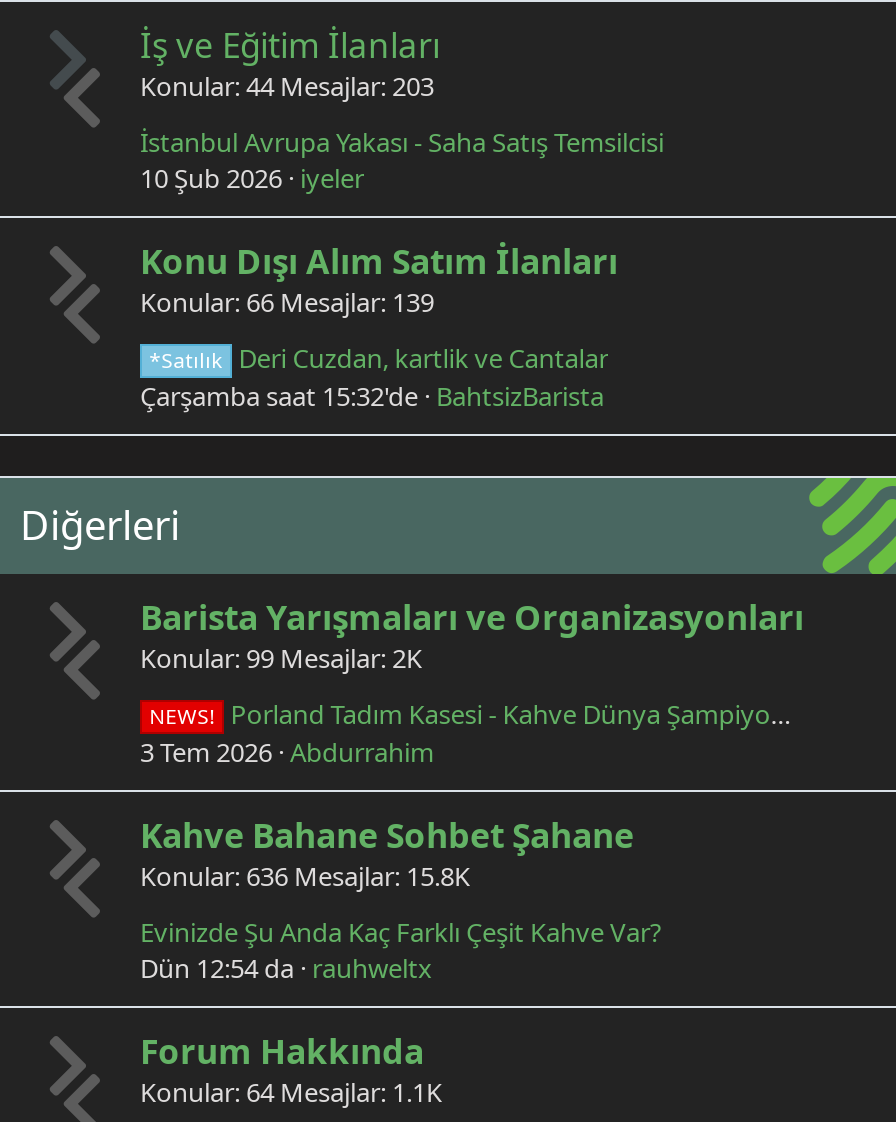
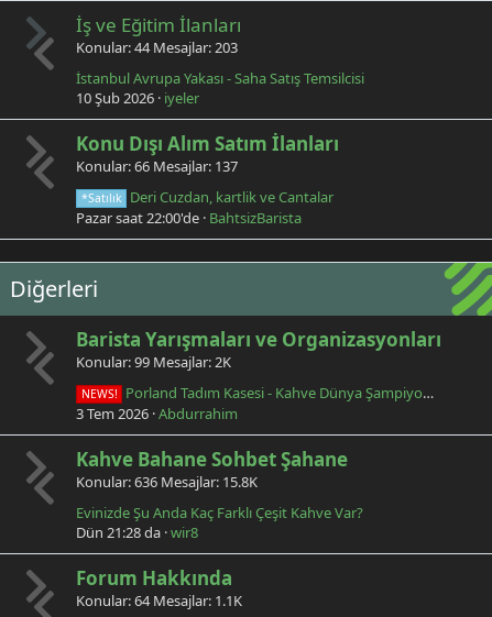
- Konular 66 Mesajlar 139
+ Konular 66 Mesajlar 137

- Çarşamba saat 15:32'de BahtsizBarista
+ Pazar saat 22:00'de BahtsizBarista

- Dün 12:54 da rauhweltx
+ Dün 21:28 da wir8
